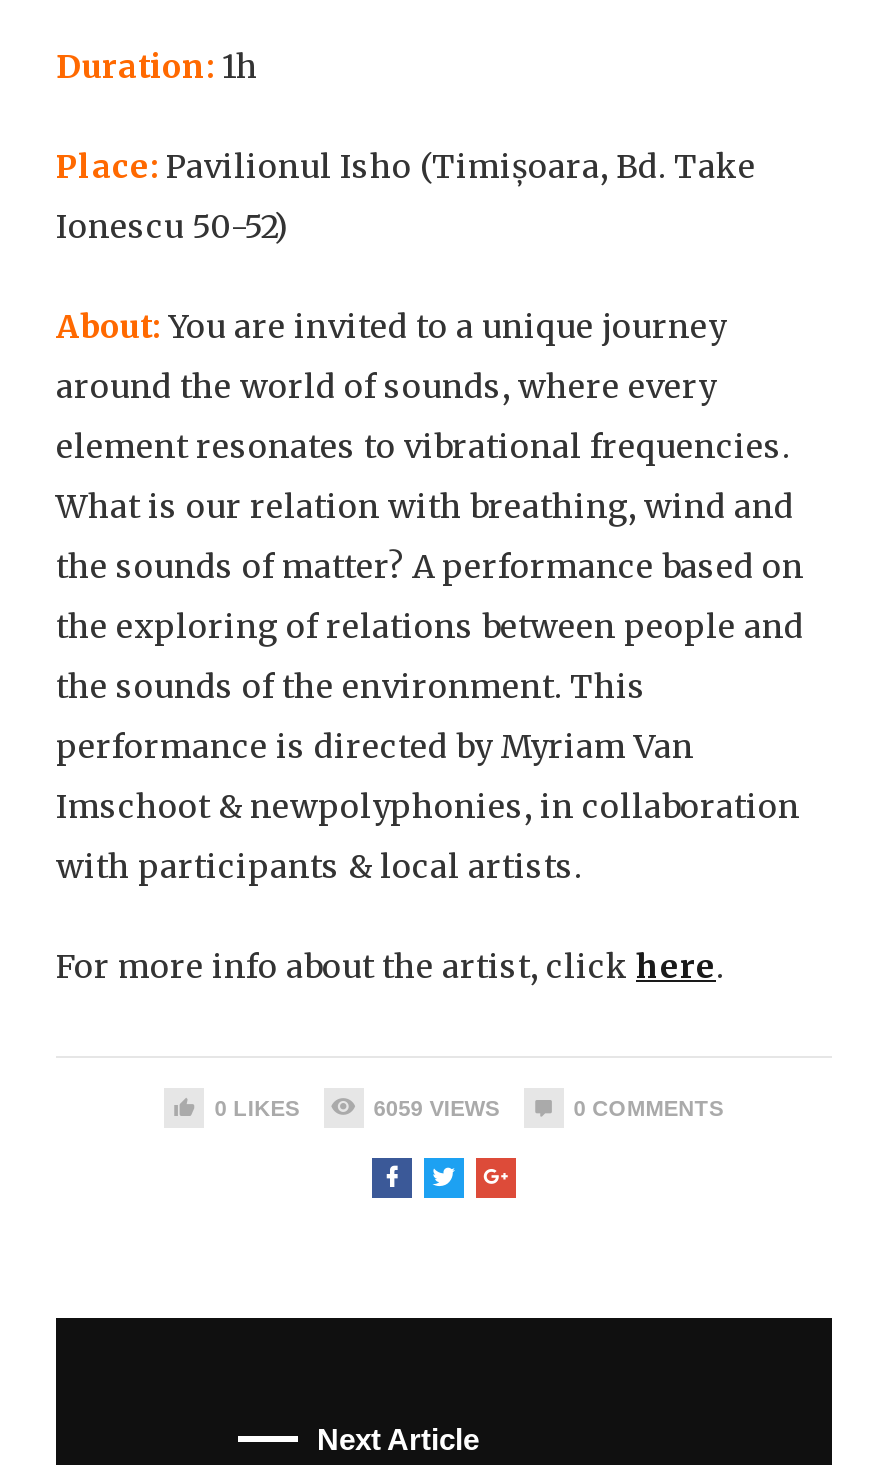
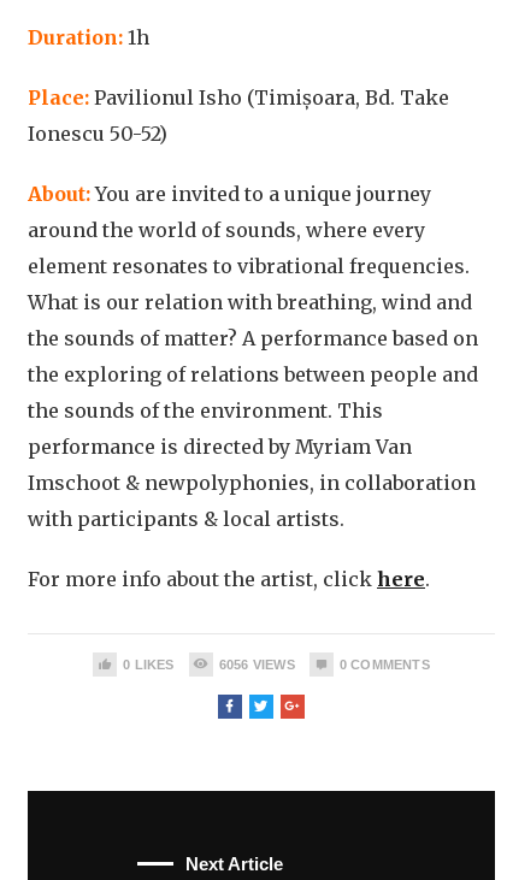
- 6059 VIEWS
+ 6056 VIEWS
